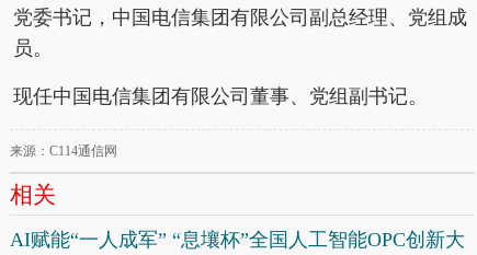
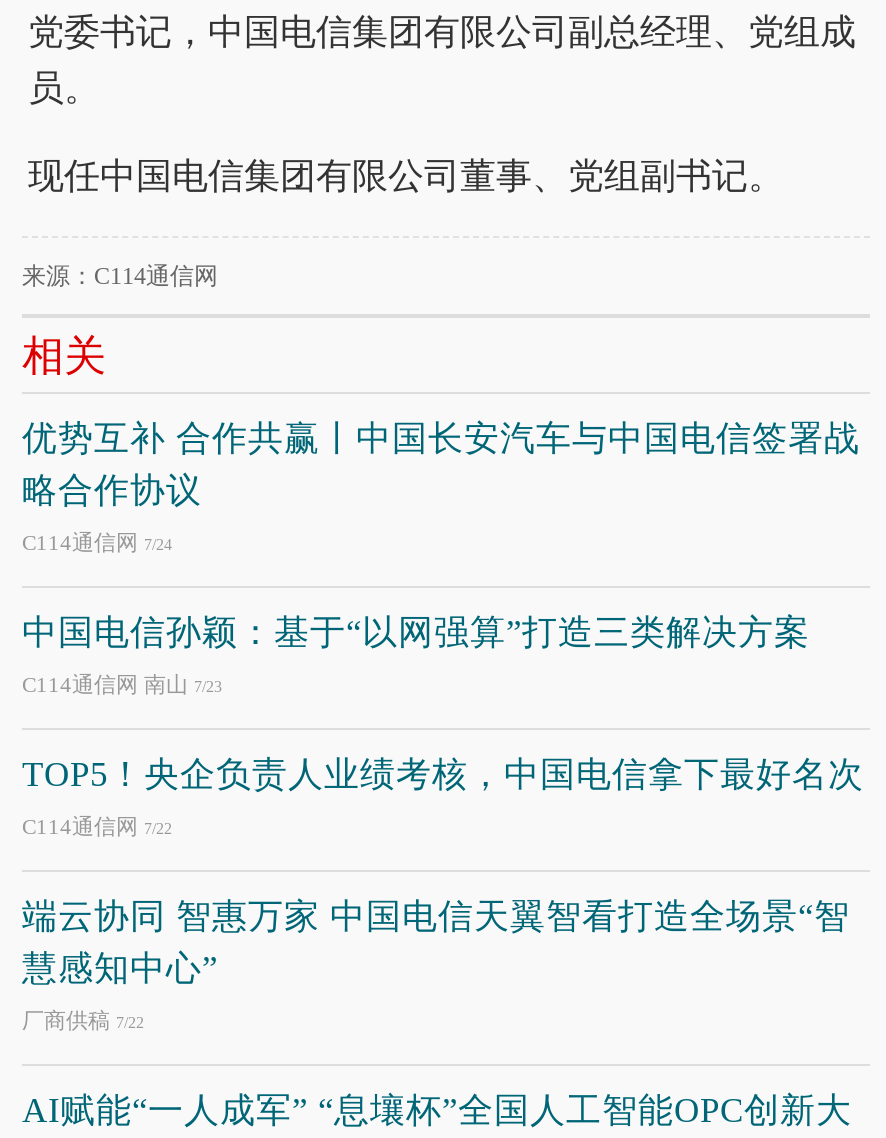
+ 优势互补 合作共赢丨中国长安汽车与中国电信签署战
+ 略合作协议
+ C114通信网7/24
+ 中国电信孙颖：基于“以网强算”打造三类解决方案
+ C114通信网 南山7/23
+ TOP5！央企负责人业绩考核，中国电信拿下最好名次
+ C114通信网7/22
+ 端云协同 智惠万家 中国电信天翼智看打造全场景“智
+ 慧感知中心”
+ 厂商供稿7/22
